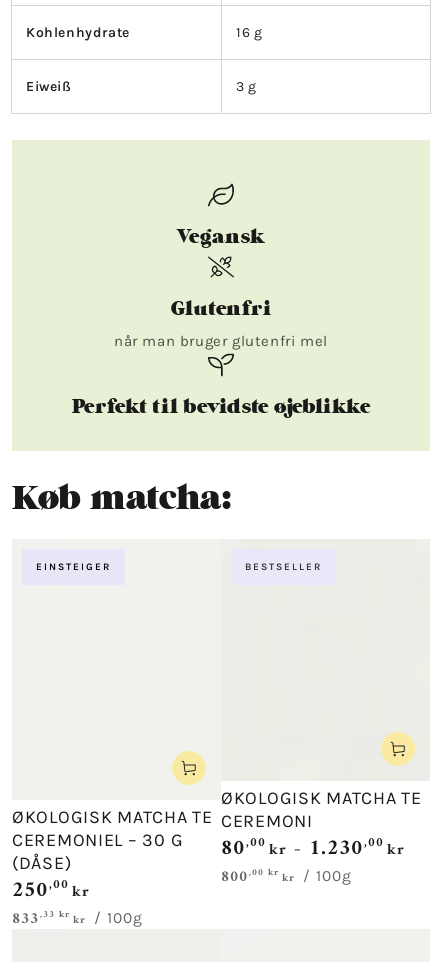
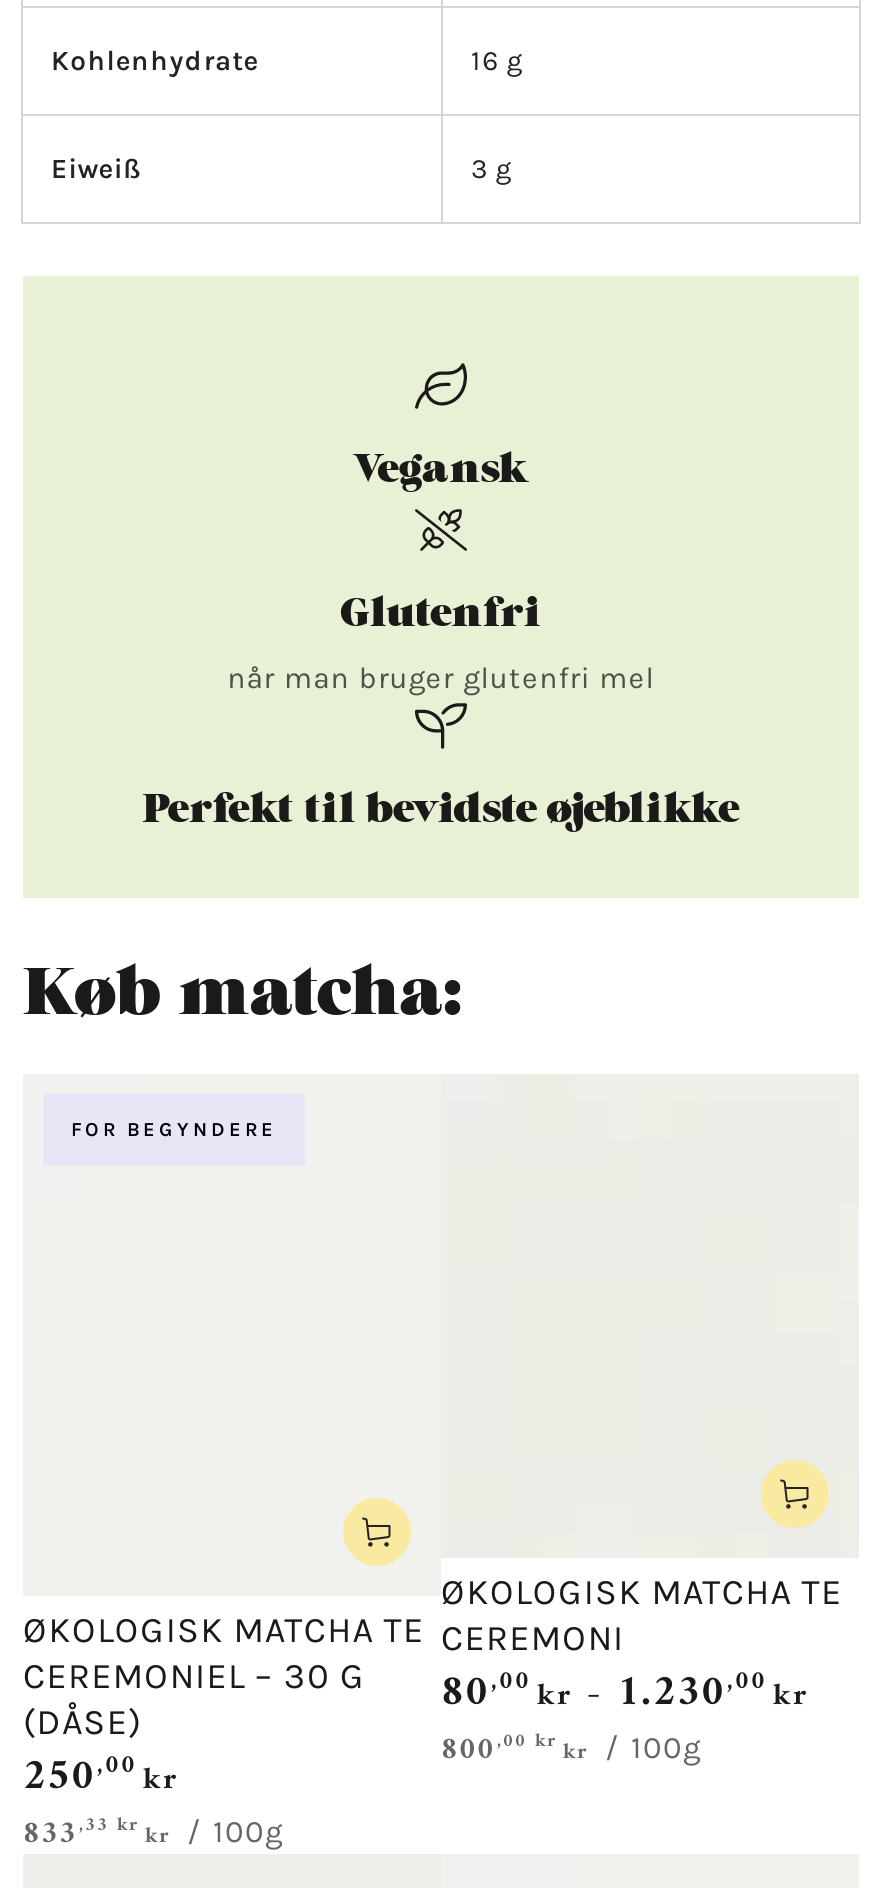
- EINSTEIGER
+ FOR BEGYNDERE

- BESTSELLER
